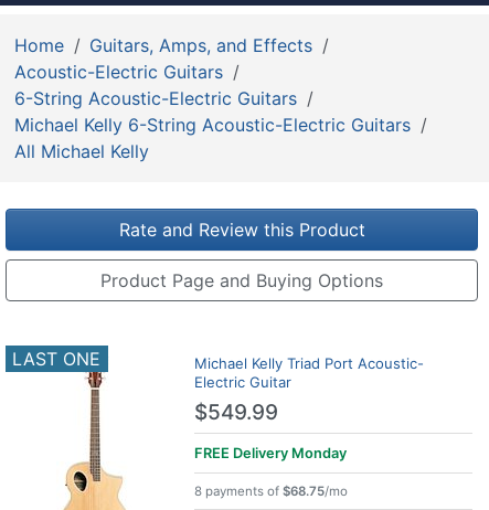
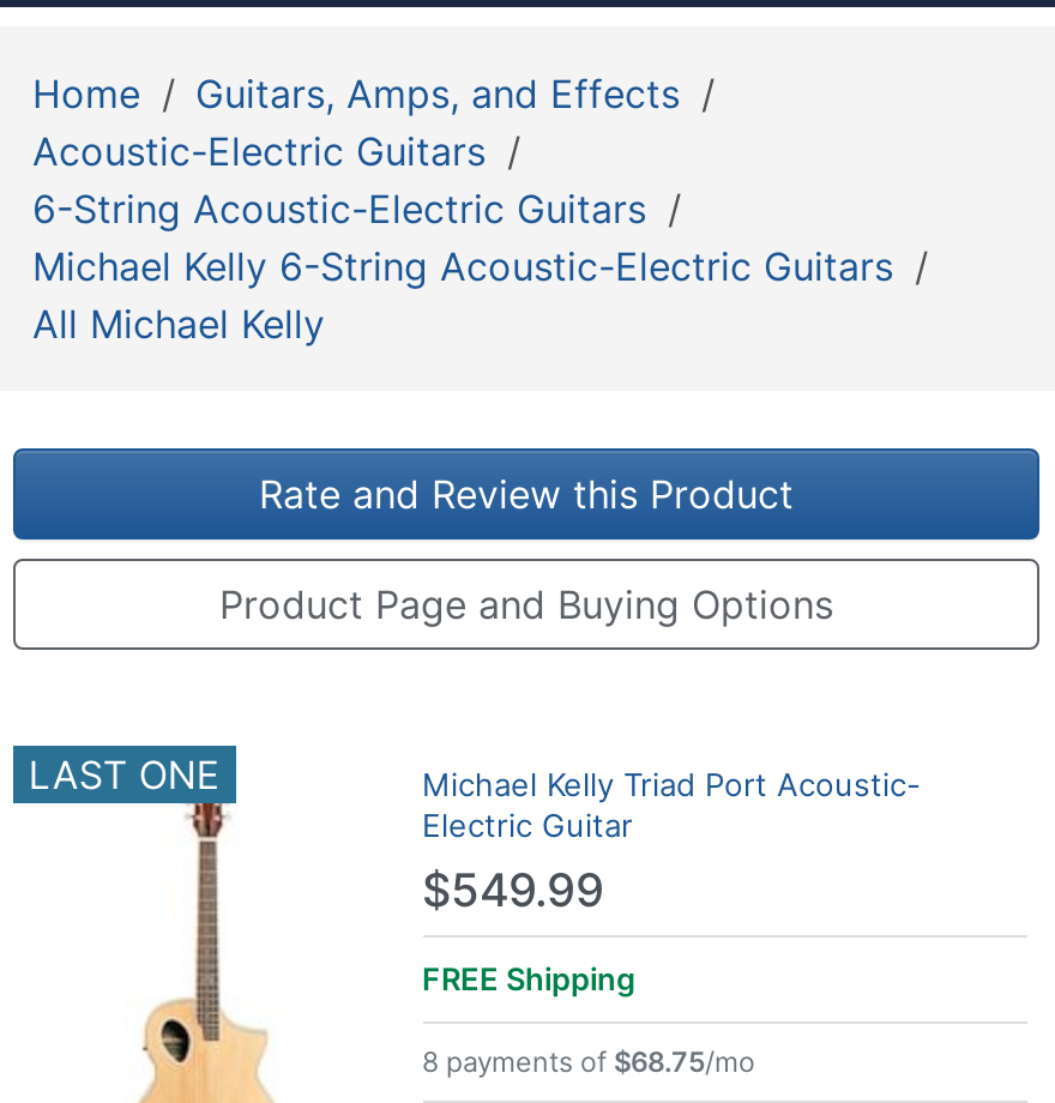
- FREE Delivery Monday
+ FREE Shipping
